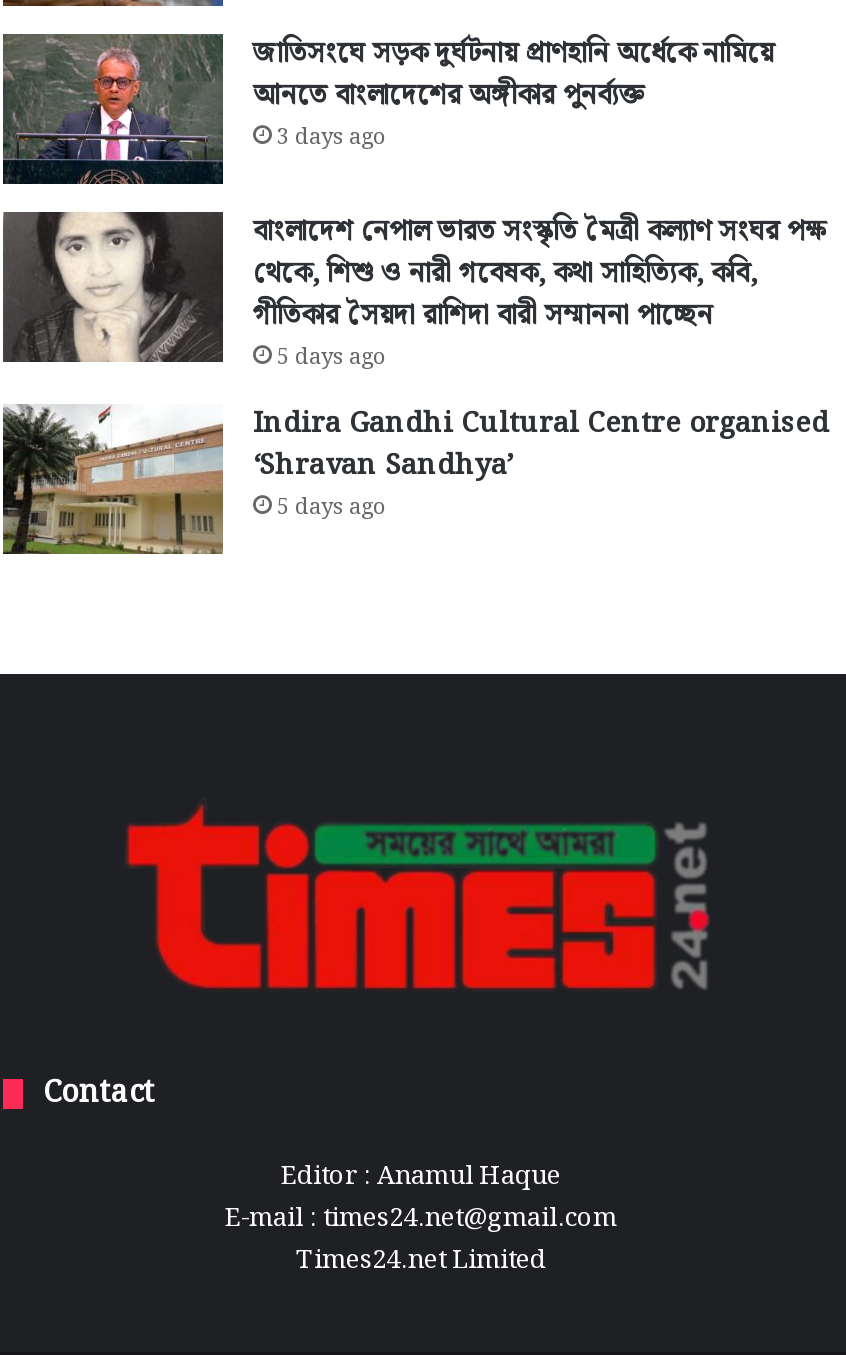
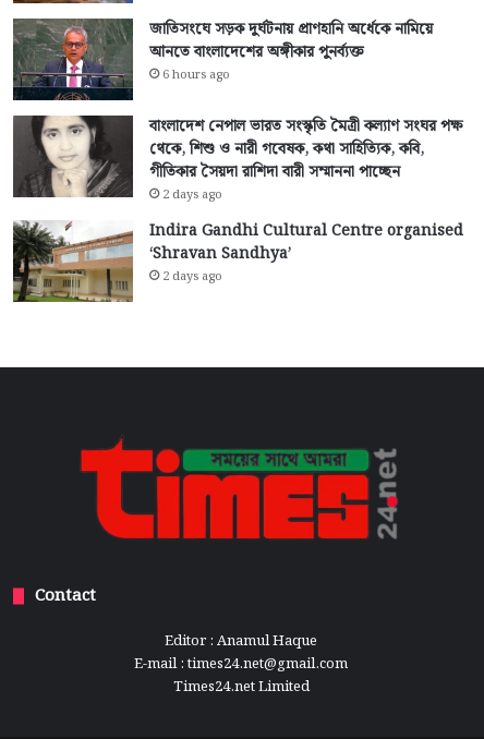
- 3 days ago
+ 6 hours ago

- 5 days ago
+ 2 days ago

- 5 days ago
+ 2 days ago
